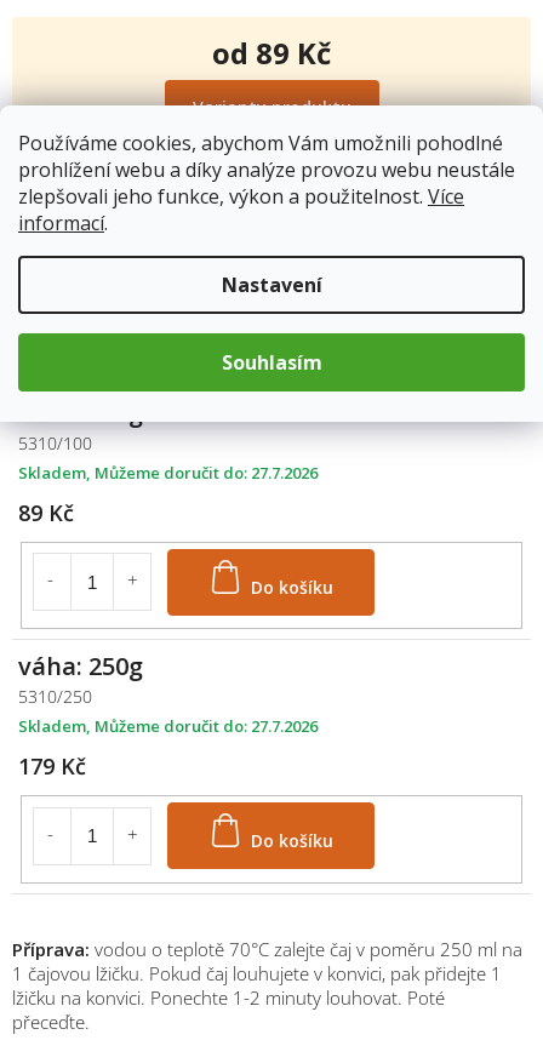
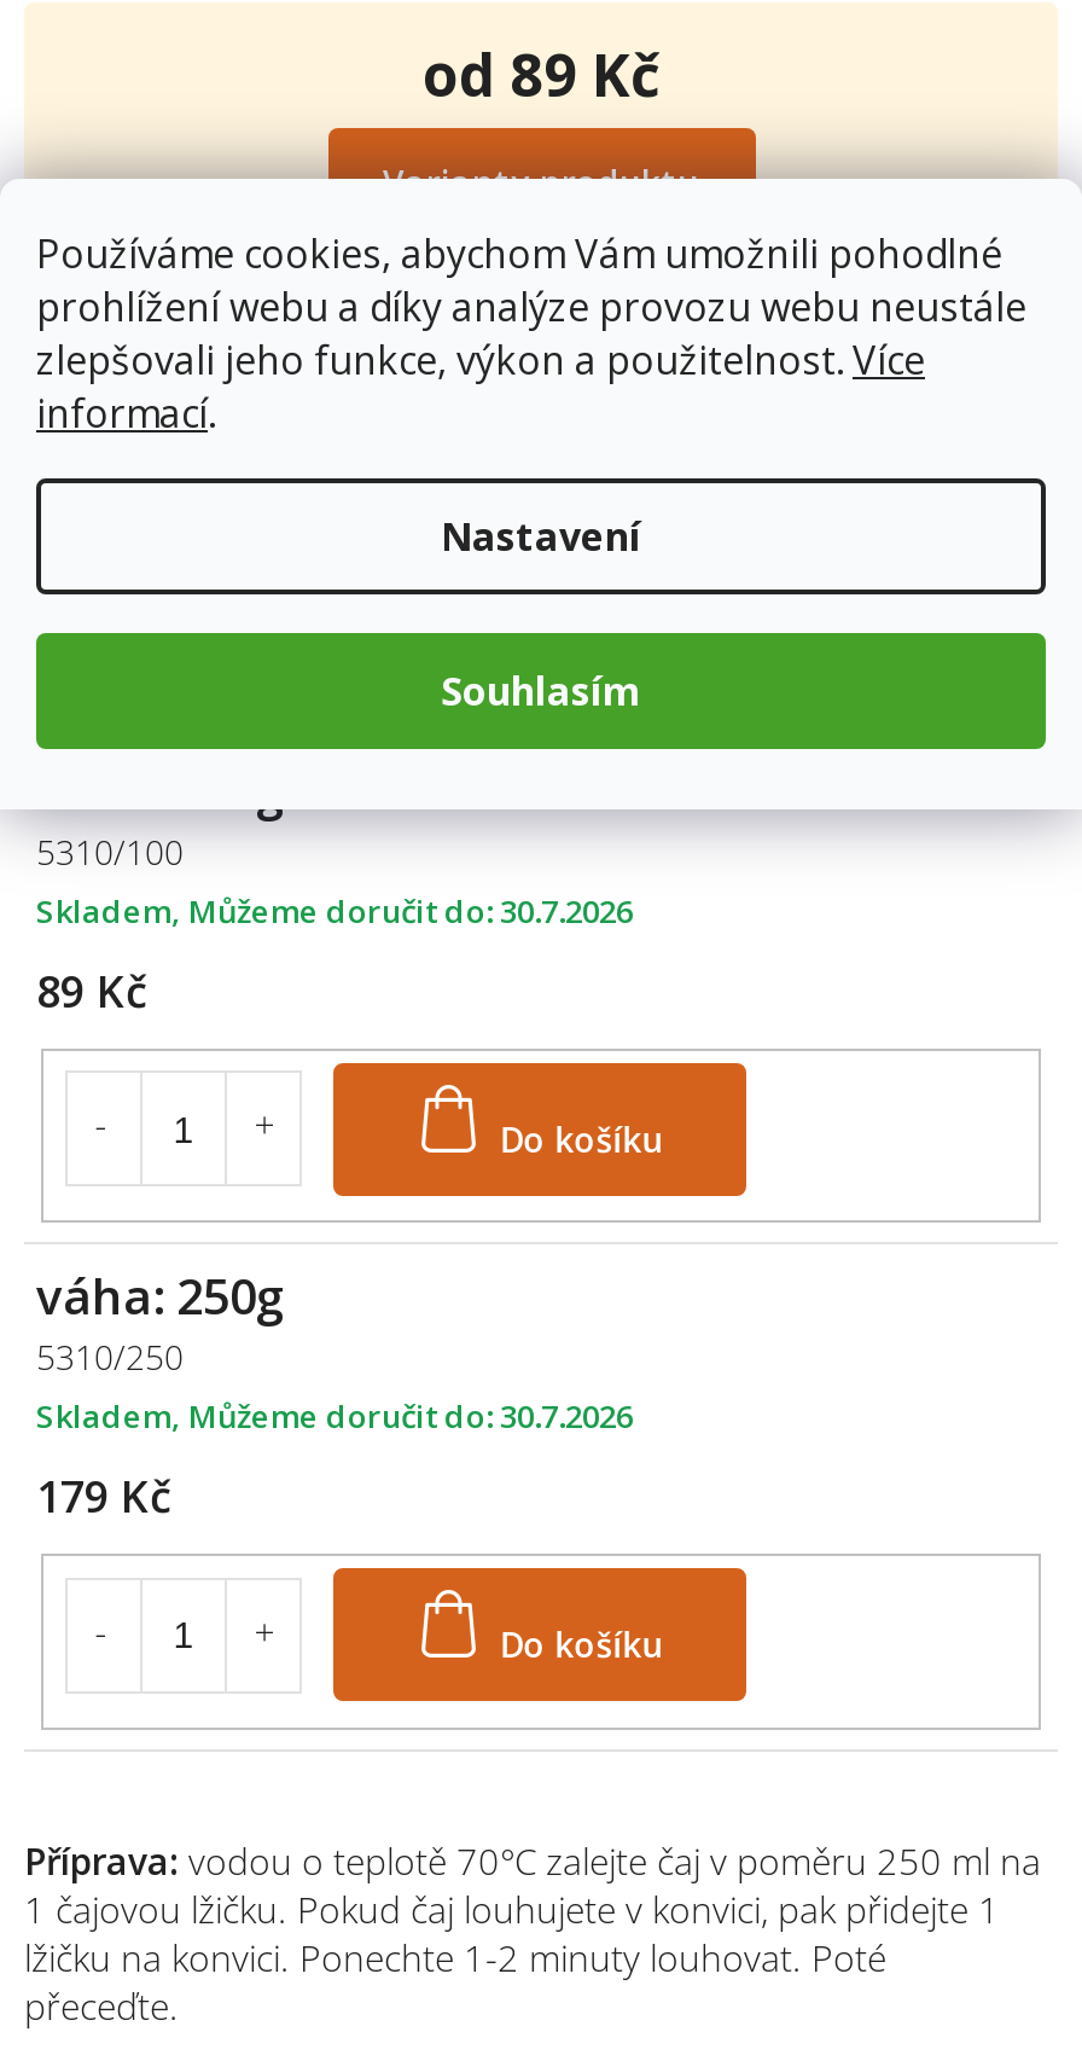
- 27.7.2026
+ 30.7.2026

- 27.7.2026
+ 30.7.2026
